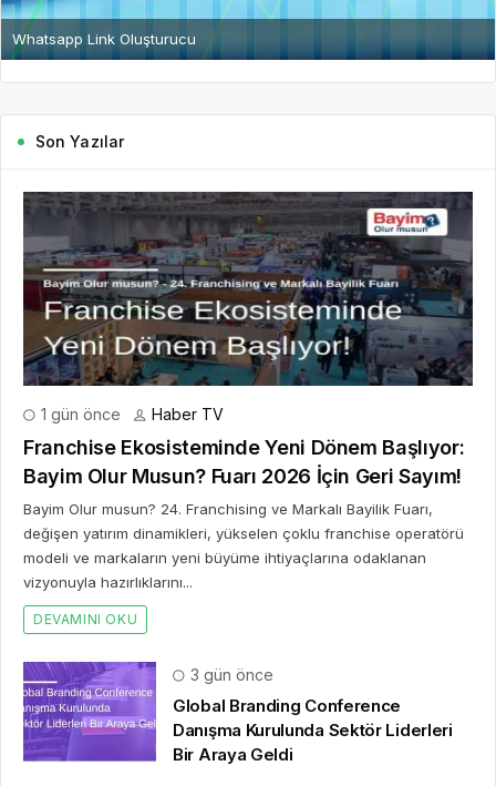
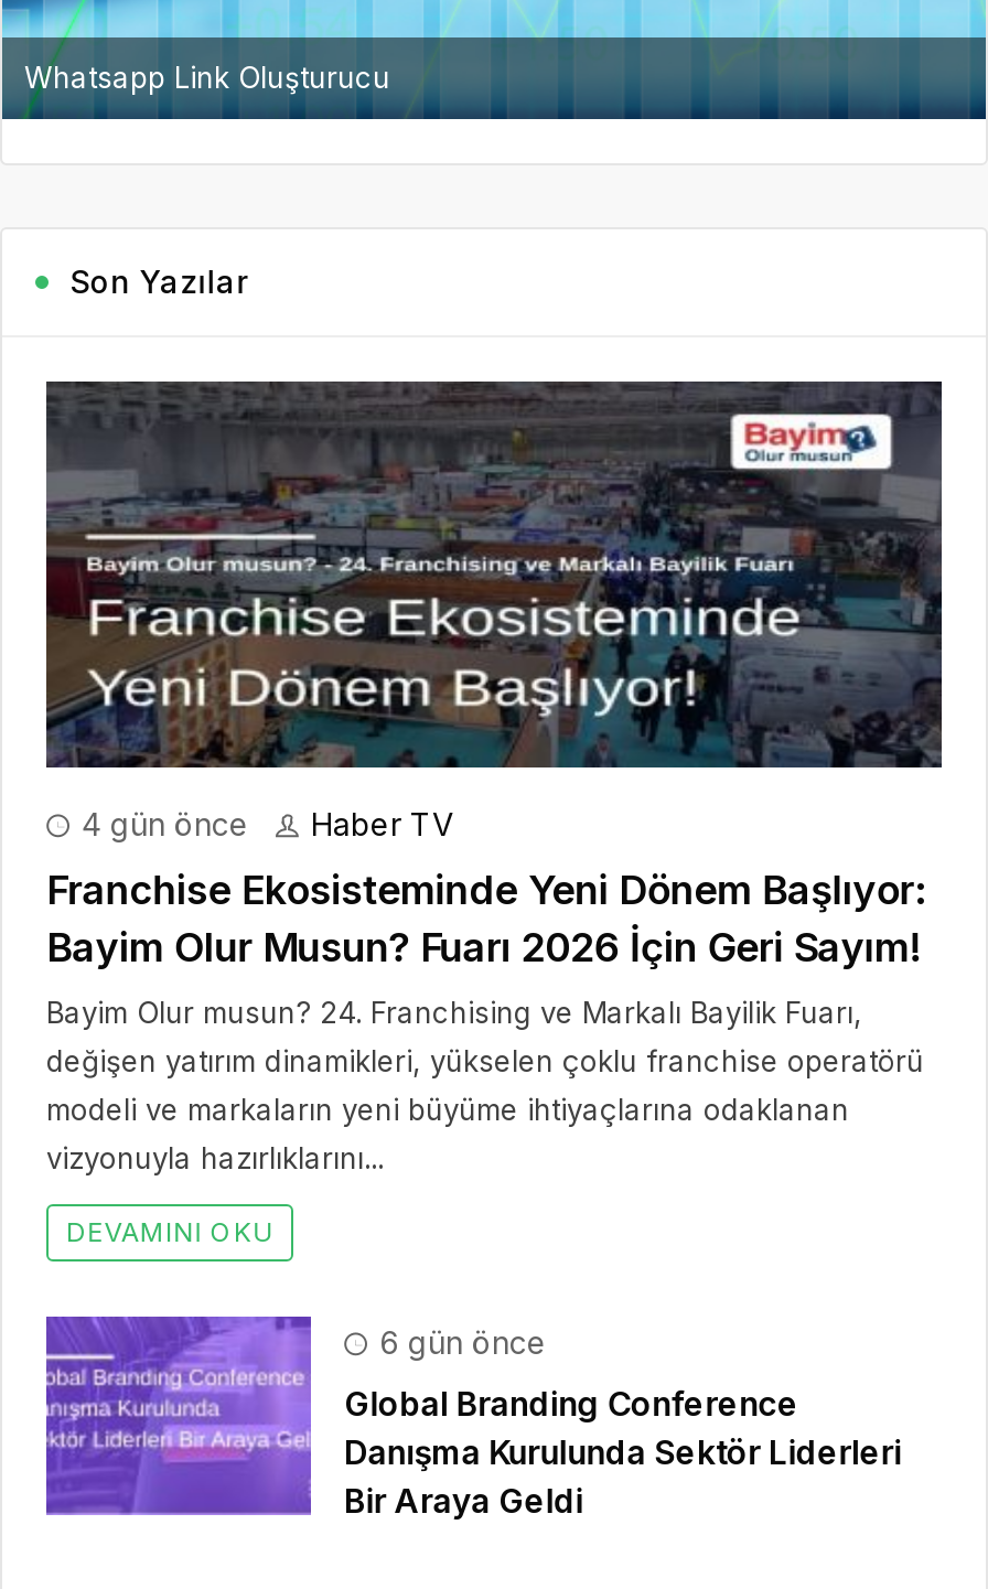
- 1 gün önce Haber TV
+ 4 gün önce Haber TV

- 3 gün önce
+ 6 gün önce
